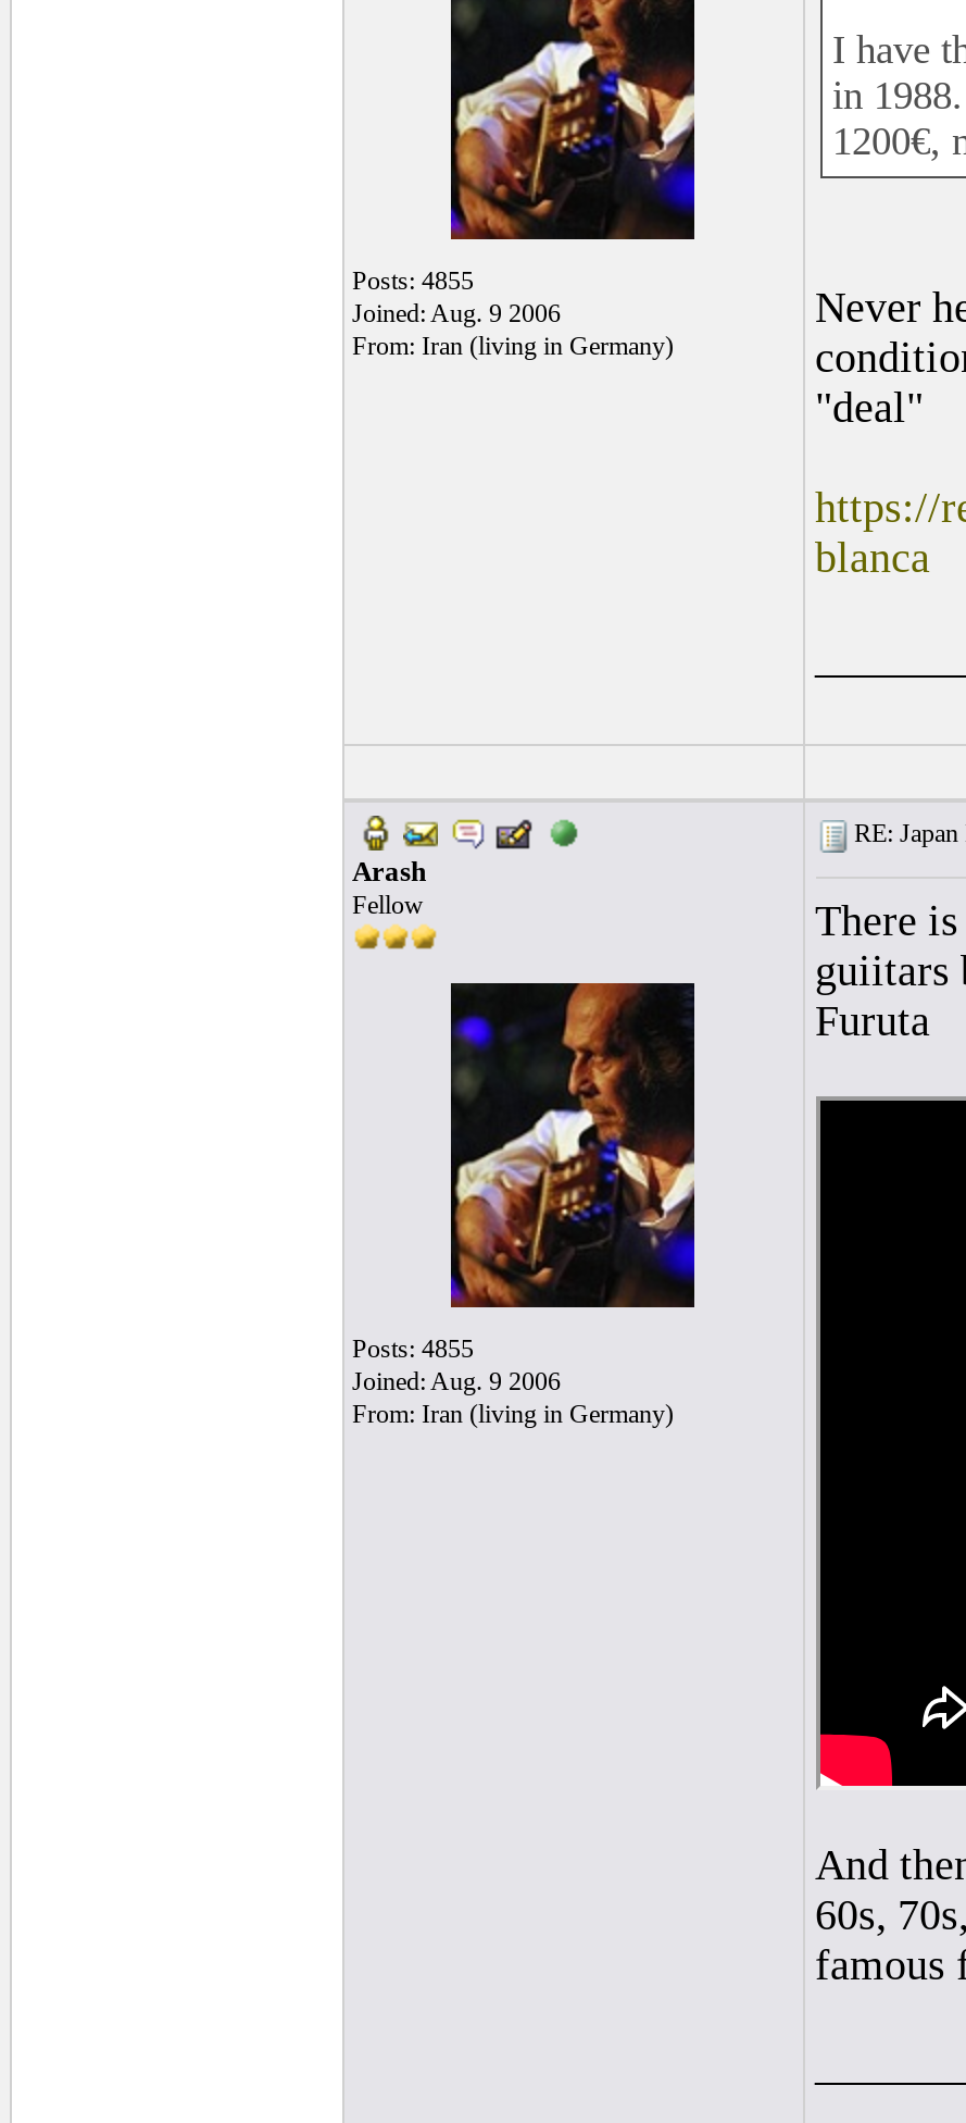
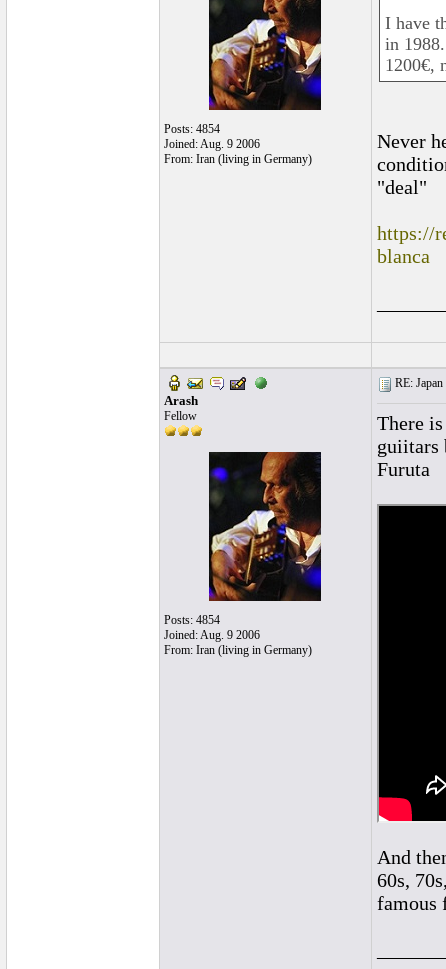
- Posts: 4855
+ Posts: 4854

- Posts: 4855
+ Posts: 4854
